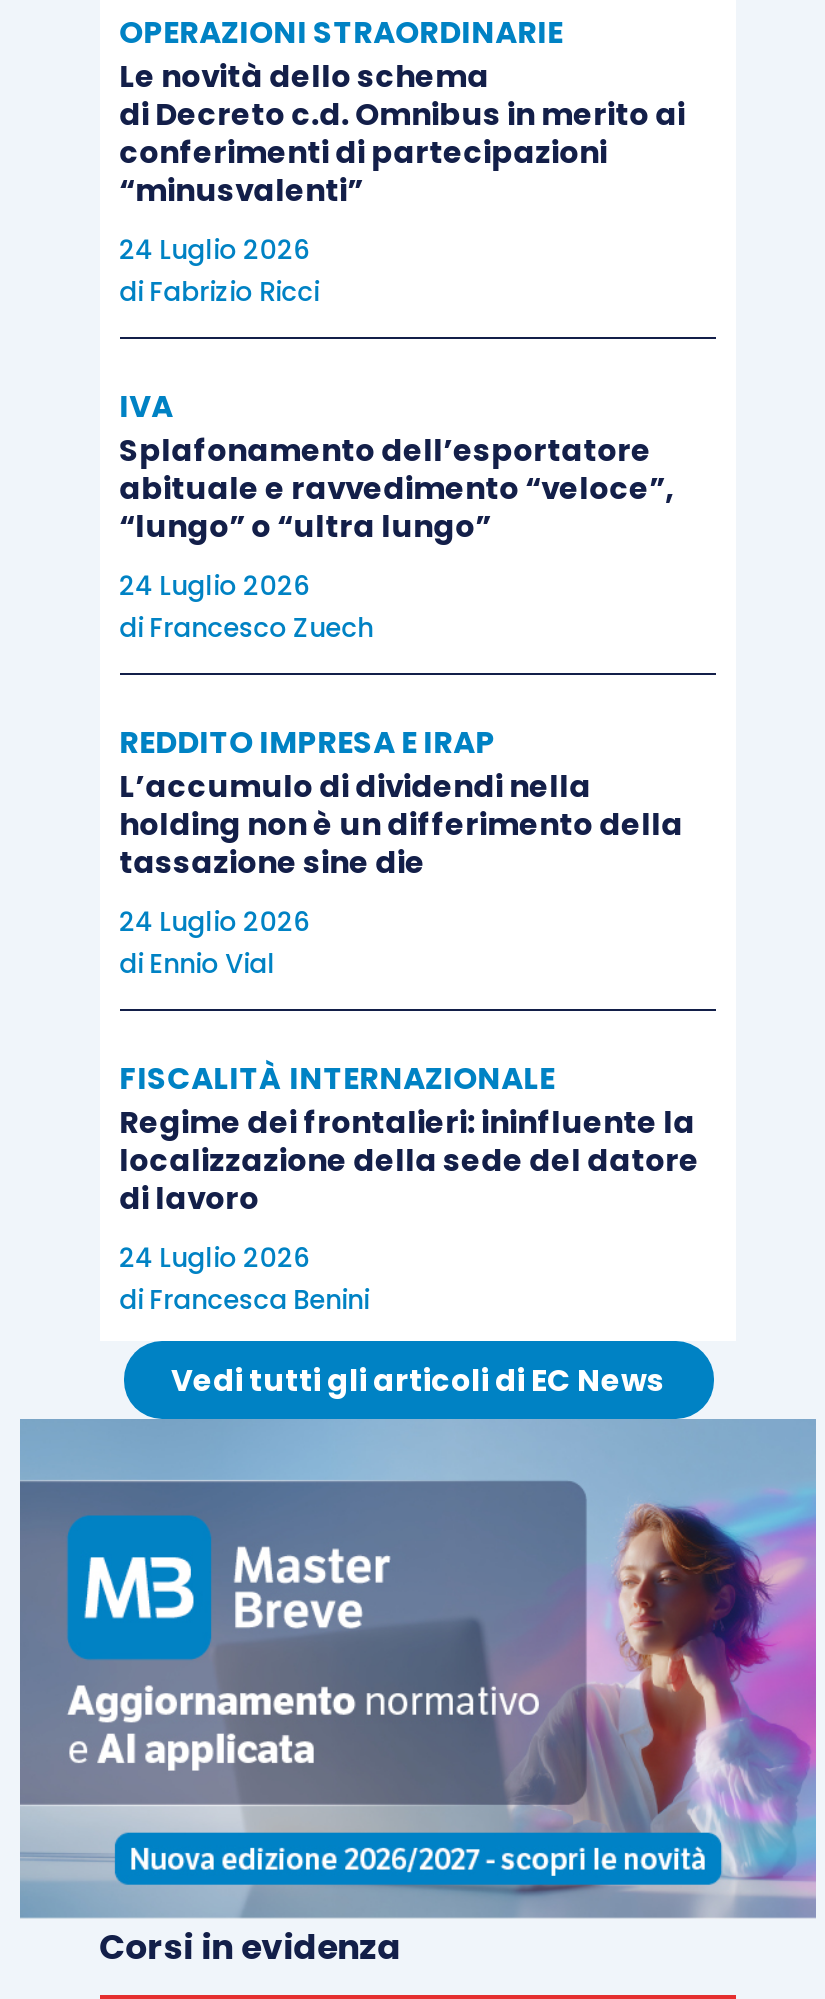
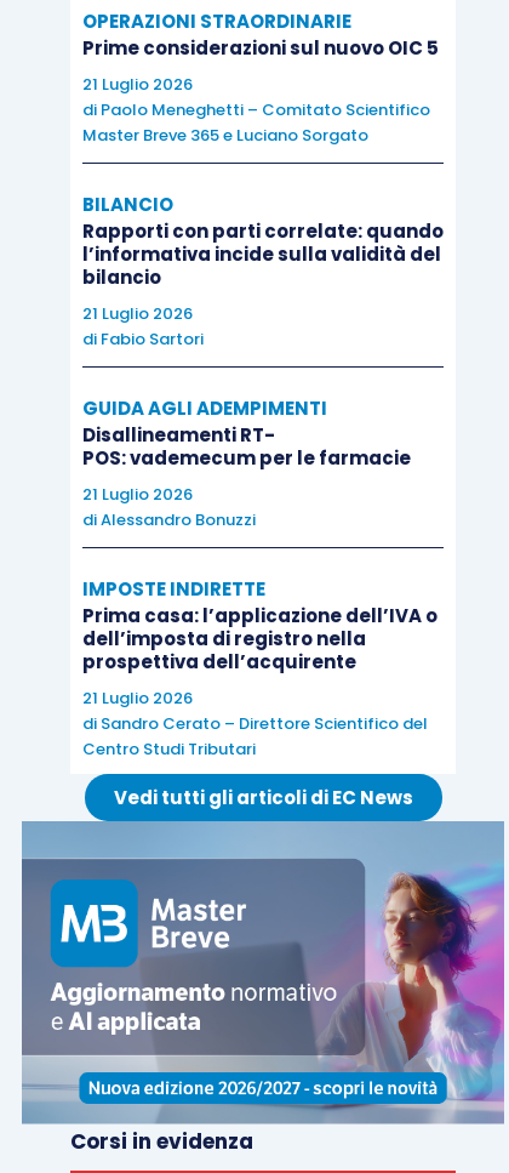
- Le novità dello schema
- di Decreto c.d. Omnibus in merito ai
- conferimenti di partecipazioni
- “minusvalenti”
+ Prime considerazioni sul nuovo OIC 5

- 24 Luglio 2026
- di Fabrizio Ricci
+ 21 Luglio 2026
+ di Paolo Meneghetti – Comitato Scientifico
+ Master Breve 365e Luciano Sorgato

- IVA
- Splafonamento dell’esportatore
- abituale e ravvedimento “veloce”,
- “lungo” o “ultra lungo”
+ BILANCIO
+ Rapporti con parti correlate: quando
+ l’informativa incide sulla validità del
+ bilancio

- 24 Luglio 2026
- di Francesco Zuech
+ 21 Luglio 2026
+ di Fabio Sartori

- REDDITO IMPRESA E IRAP
- L’accumulo di dividendi nella
- holding non è un differimento della
- tassazione sine die
+ GUIDA AGLI ADEMPIMENTI
+ Disallineamenti RT-
+ POS: vademecum per le farmacie

- 24 Luglio 2026
- di Ennio Vial
+ 21 Luglio 2026
+ di Alessandro Bonuzzi

- FISCALITÀ INTERNAZIONALE
- Regime dei frontalieri: ininfluente la
- localizzazione della sede del datore
- di lavoro
+ IMPOSTE INDIRETTE
+ Prima casa: l’applicazione dell’IVA o
+ dell’imposta di registro nella
+ prospettiva dell’acquirente

- 24 Luglio 2026
- di Francesca Benini
+ 21 Luglio 2026
+ di Sandro Cerato – Direttore Scientifico del
+ Centro Studi Tributari
